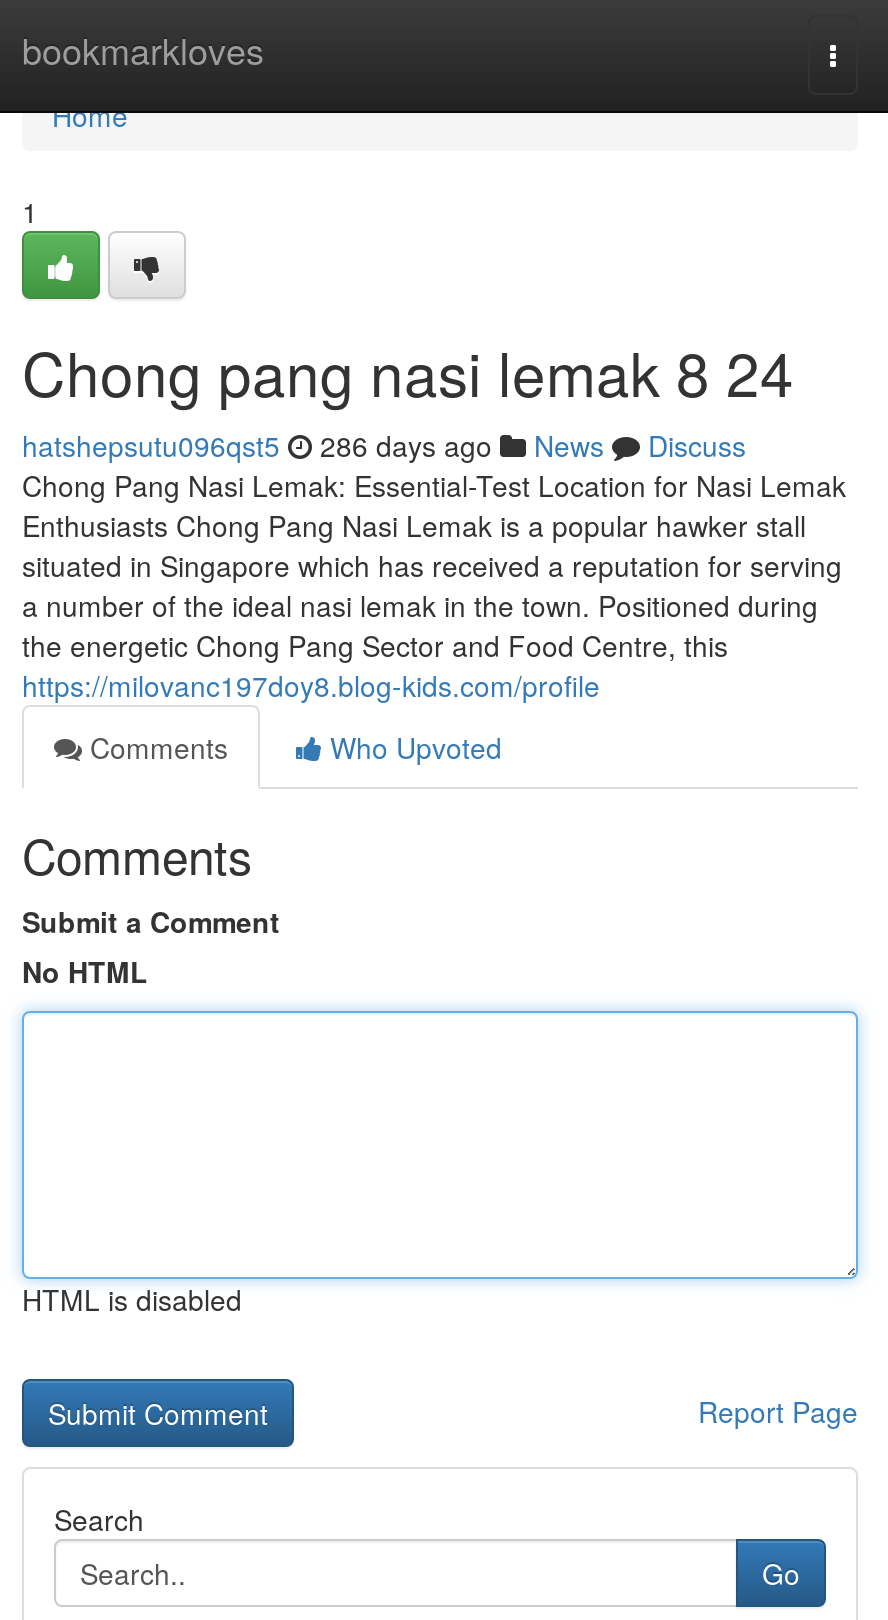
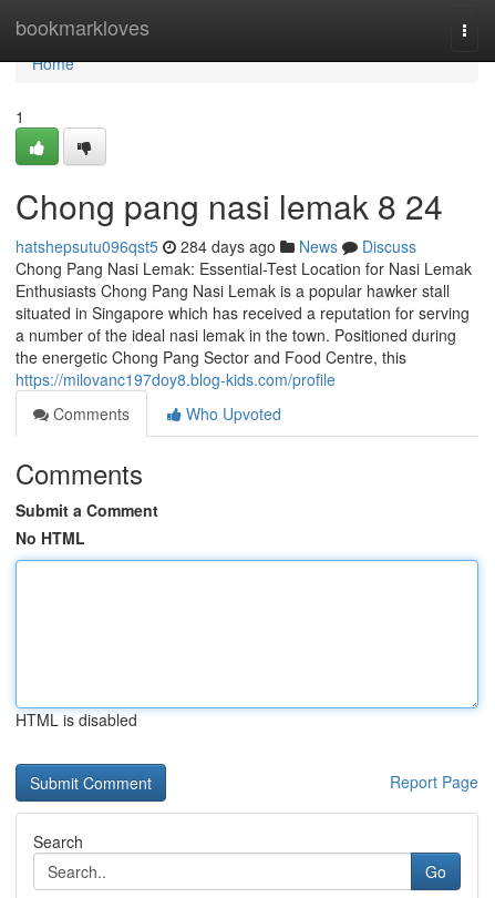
- hatshepsutu096qst5 286 days ago News Discuss
+ hatshepsutu096qst5 284 days ago News Discuss
